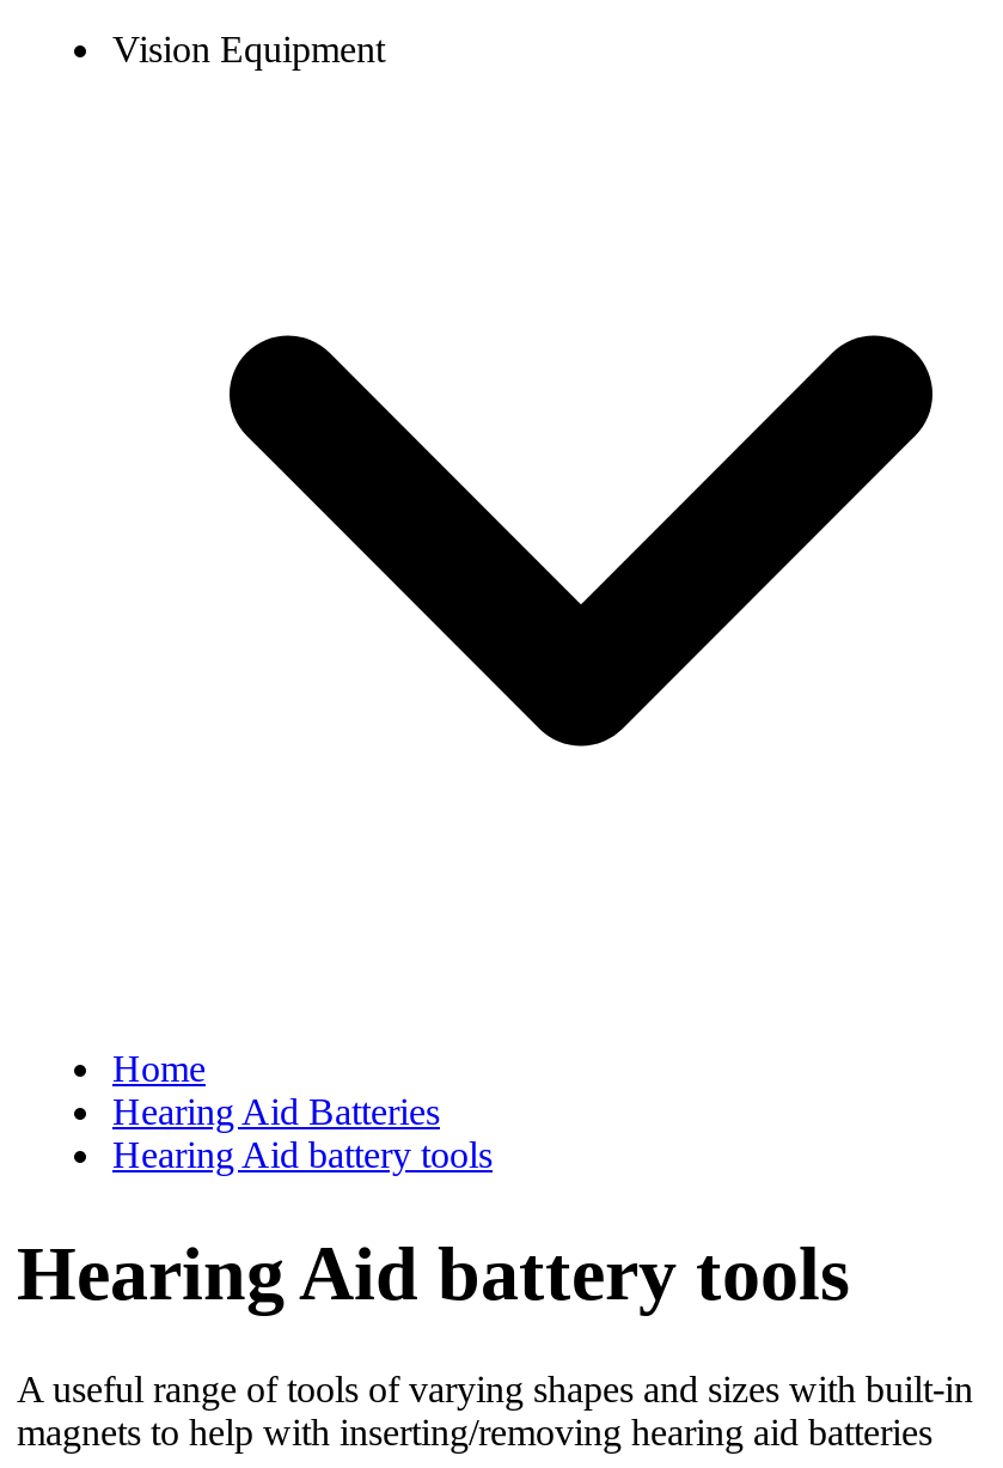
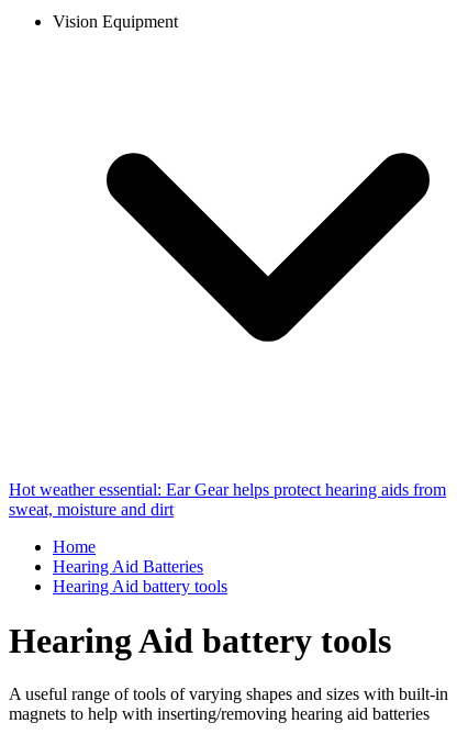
+ Hot weather essential: Ear Gear helps protect hearing aids from
+ sweat, moisture and dirt
